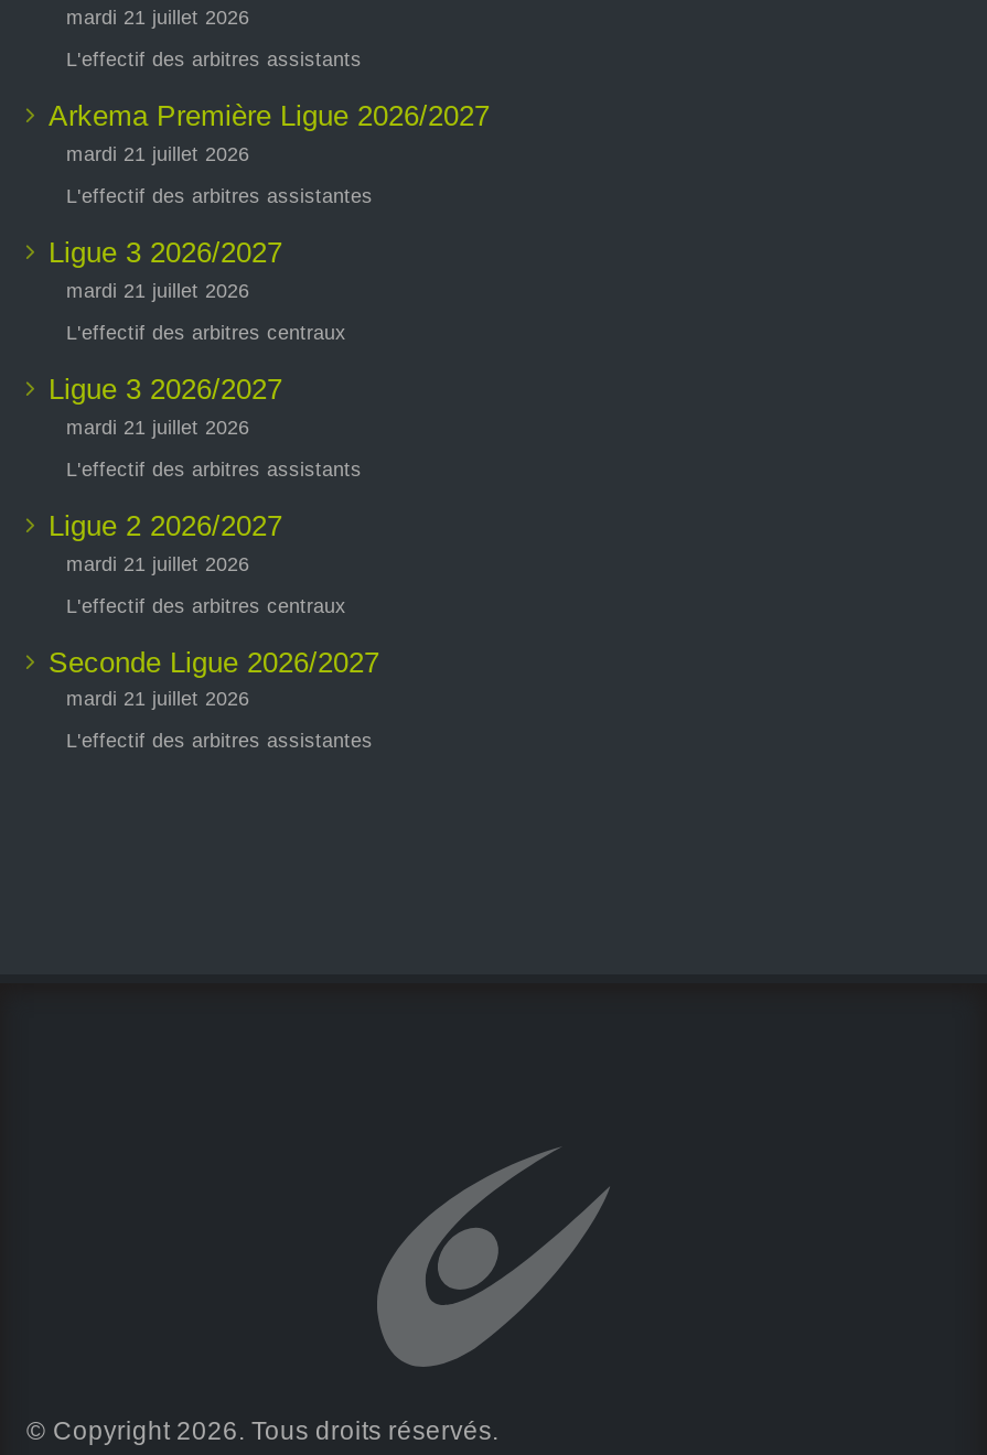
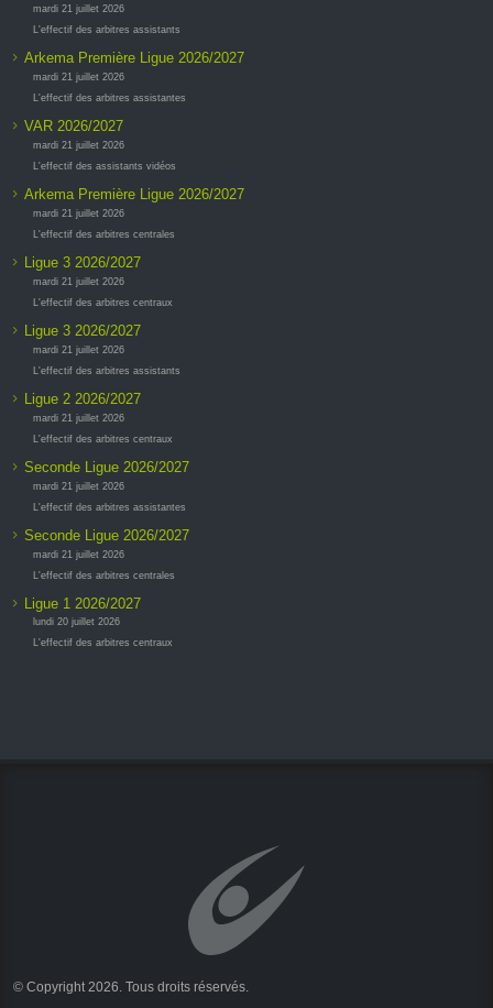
+ VAR 2026/2027
+ mardi 21 juillet 2026
+ L'effectif des assistants vidéos
+ Arkema Première Ligue 2026/2027
+ mardi 21 juillet 2026
+ L'effectif des arbitres centrales

+ Seconde Ligue 2026/2027
+ mardi 21 juillet 2026
+ L'effectif des arbitres centrales
+ Ligue 1 2026/2027
+ lundi 20 juillet 2026
+ L'effectif des arbitres centraux
